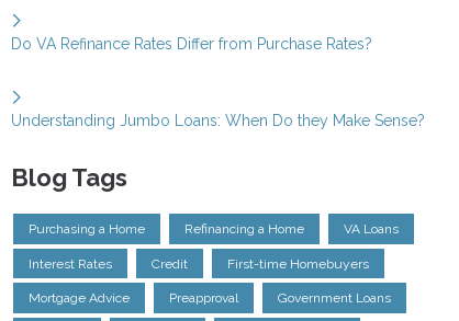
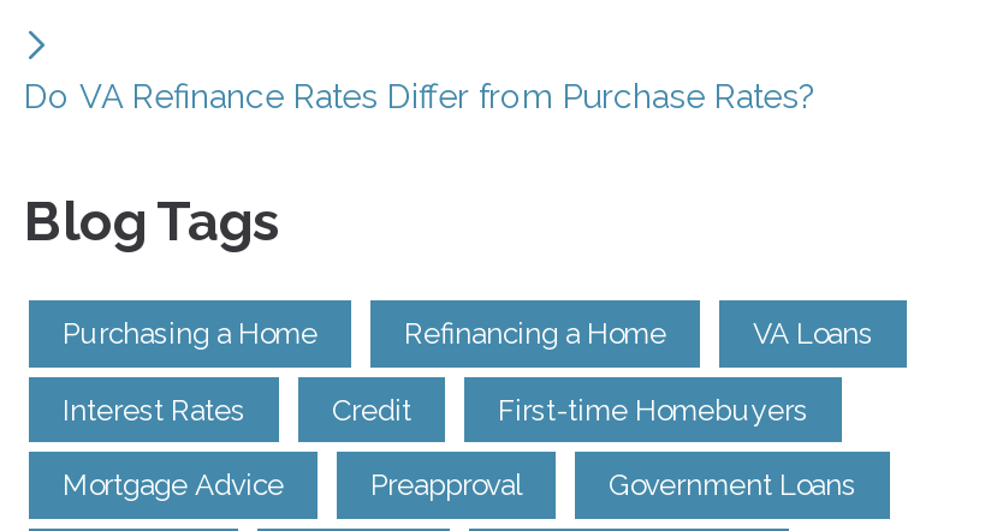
- Understanding Jumbo Loans: When Do they Make Sense?
